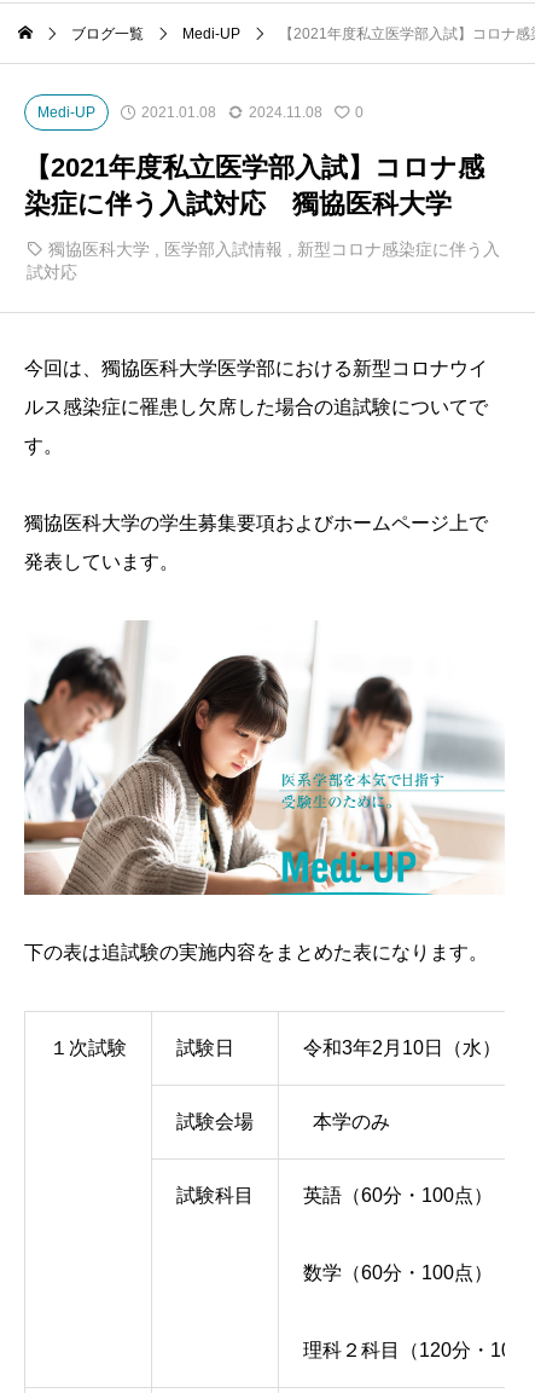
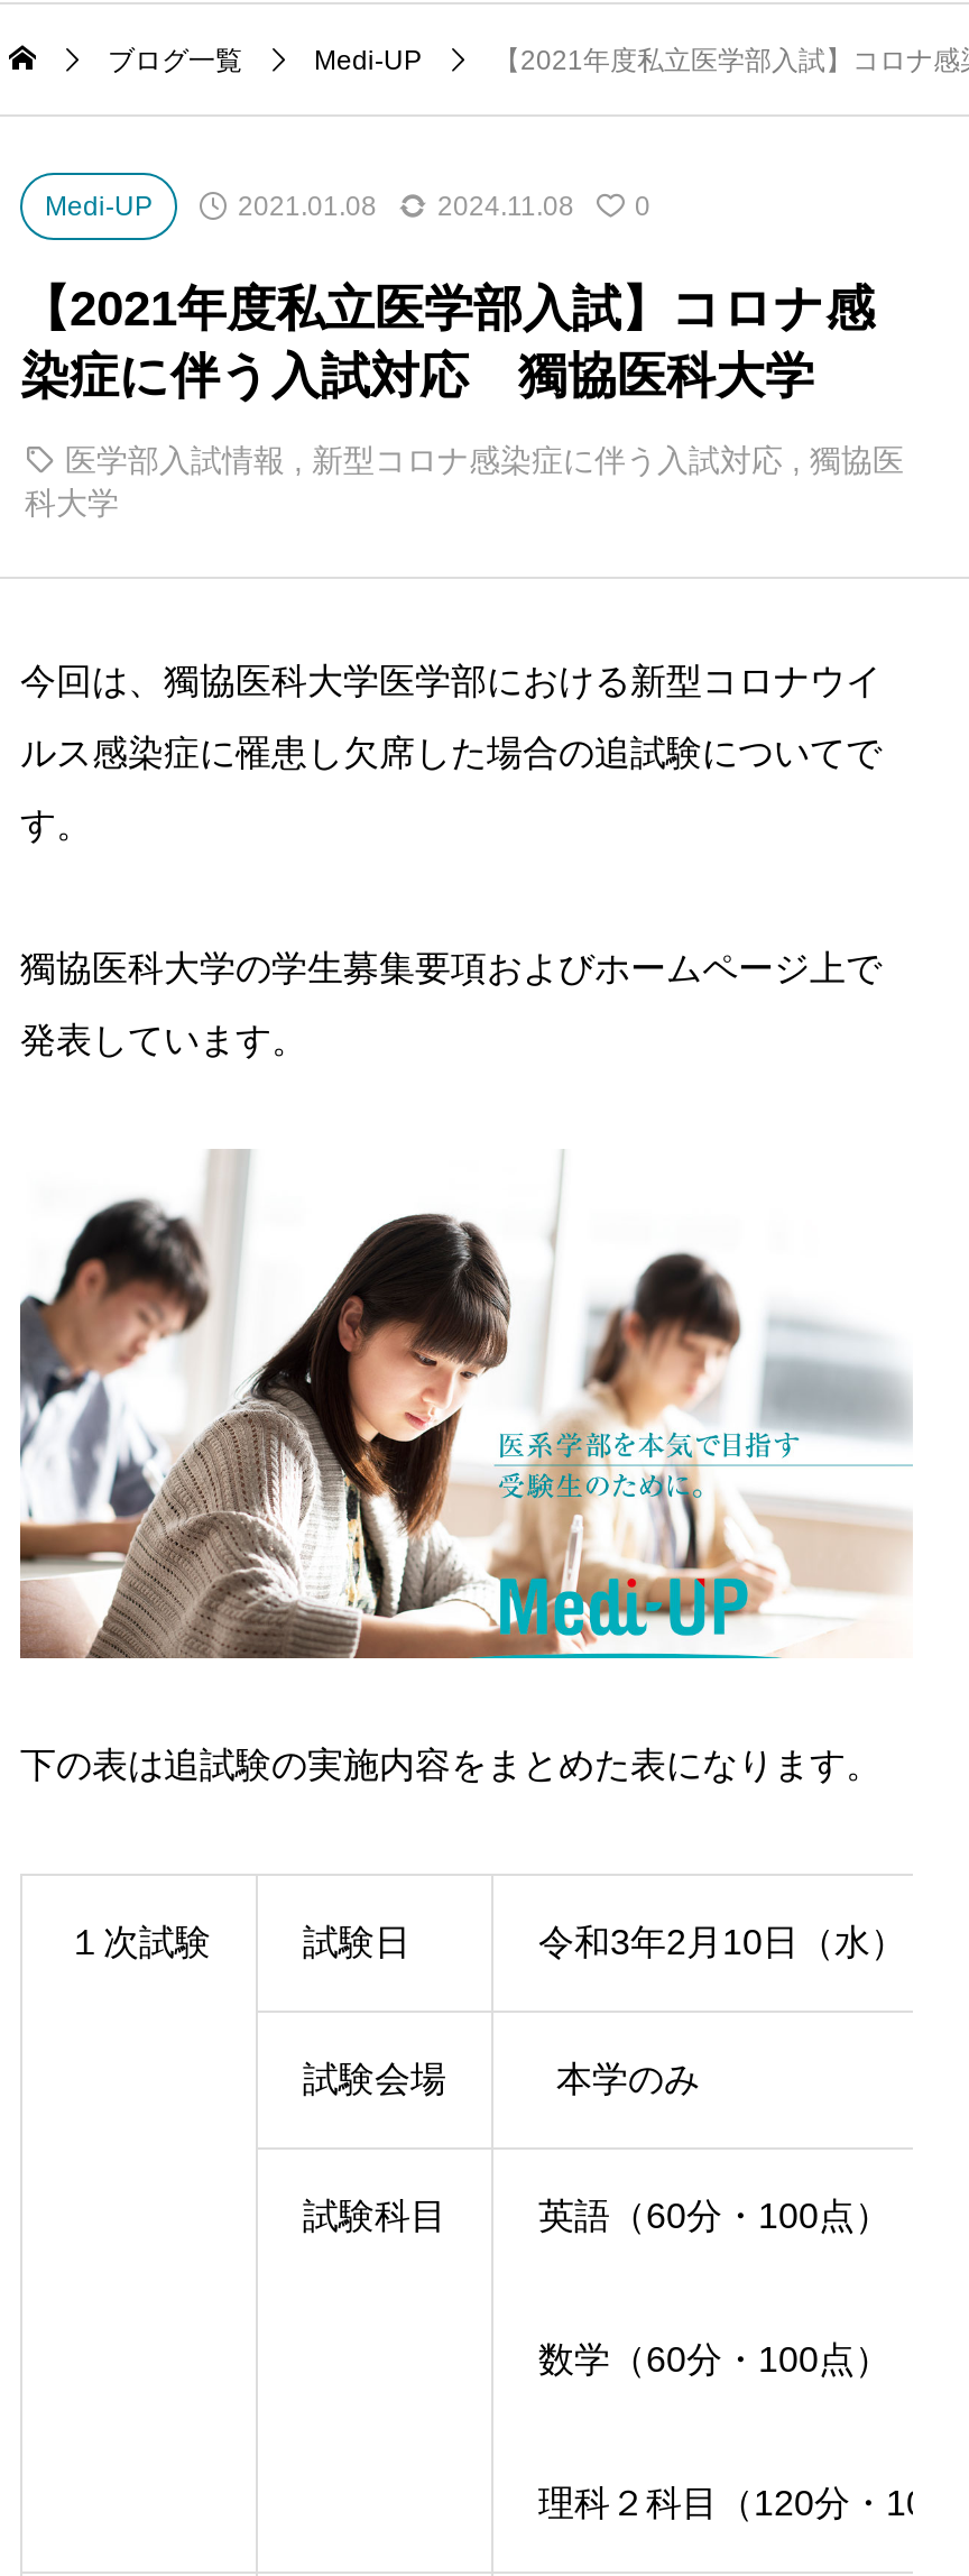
- 獨協医科大学 ,医学部入試情報 ,新型コロナ感染症に伴う入
- 試対応
+ 医学部入試情報 ,新型コロナ感染症に伴う入試対応 ,獨協医
+ 科大学
